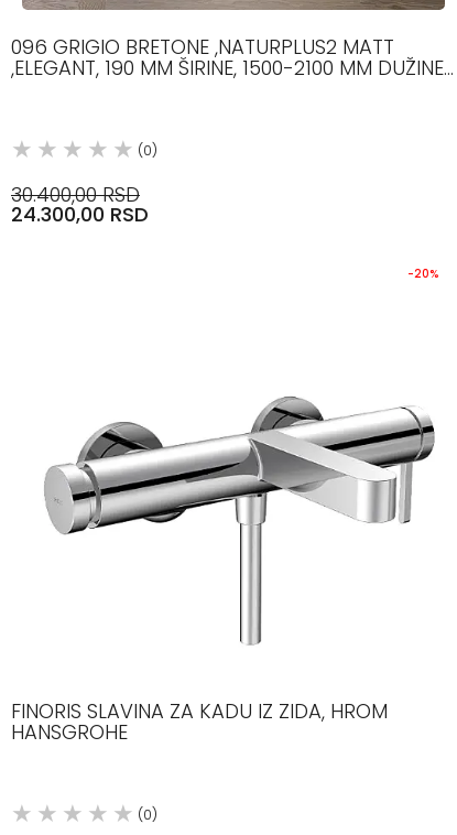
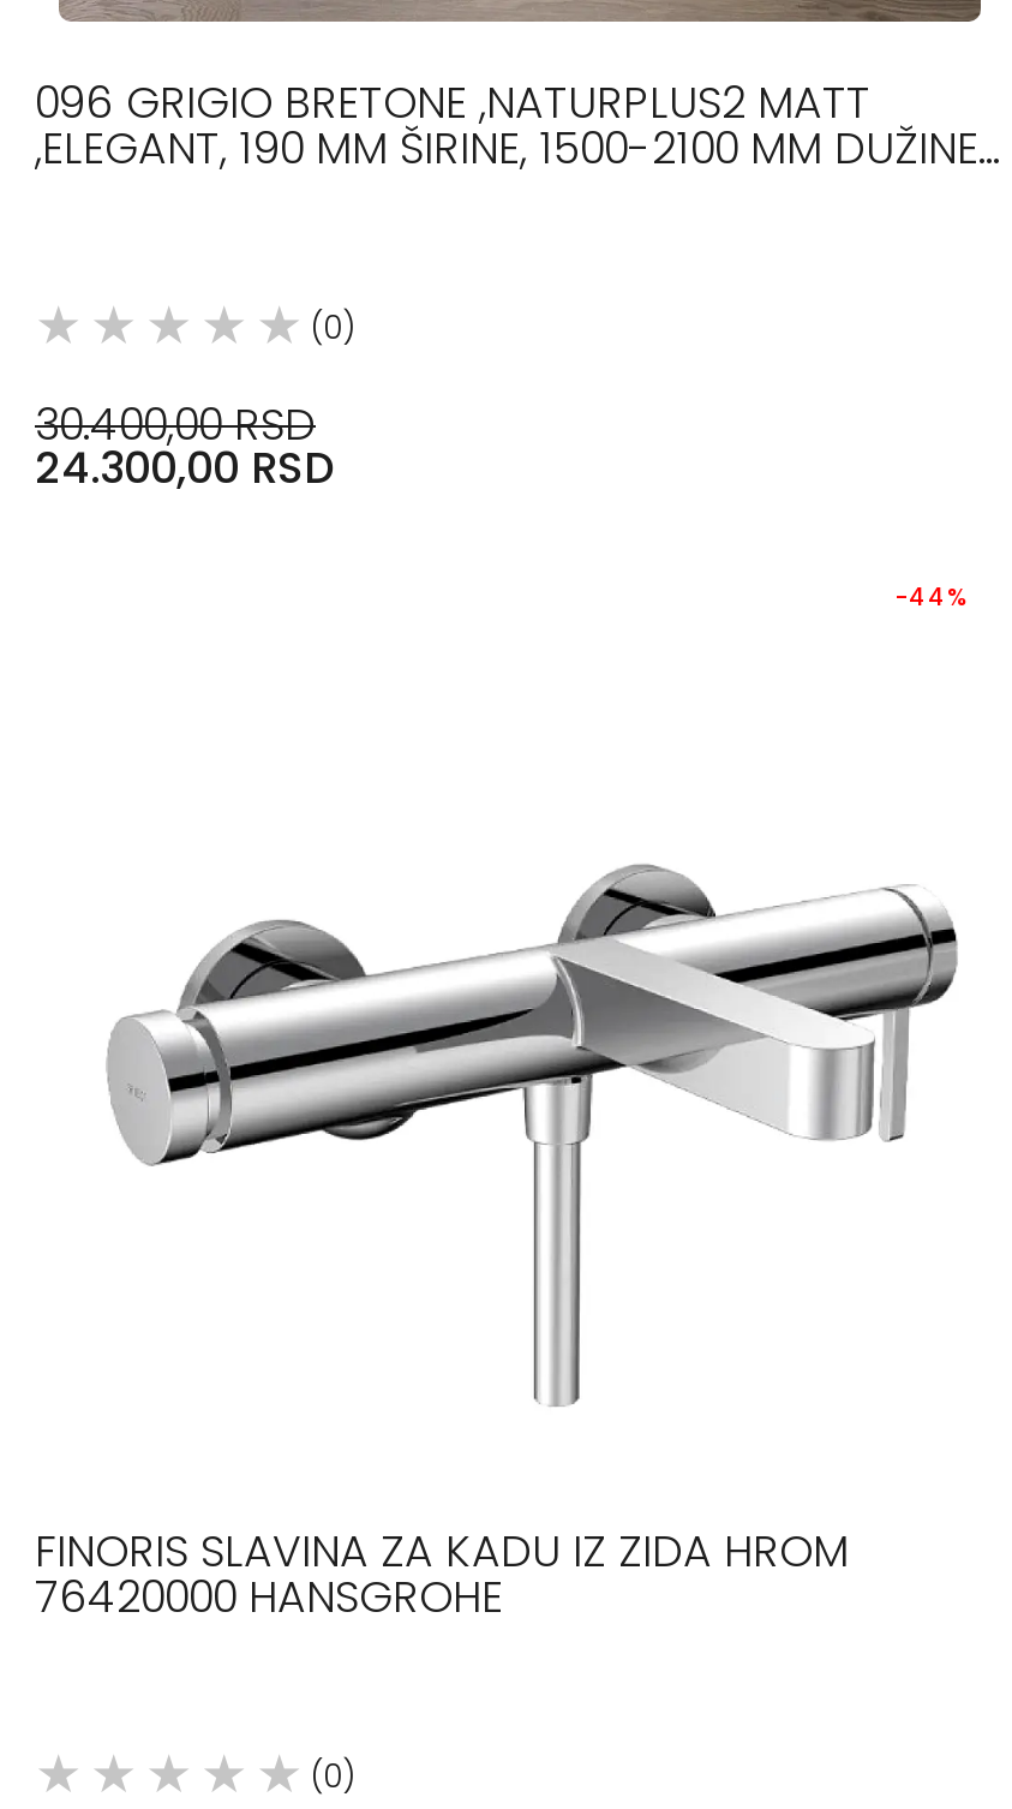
- -20%
+ -44%

- FINORIS SLAVINA ZA KADU IZ ZIDA, HROM
- HANSGROHE
+ FINORIS SLAVINA ZA KADU IZ ZIDA HROM
+ 76420000 HANSGROHE
